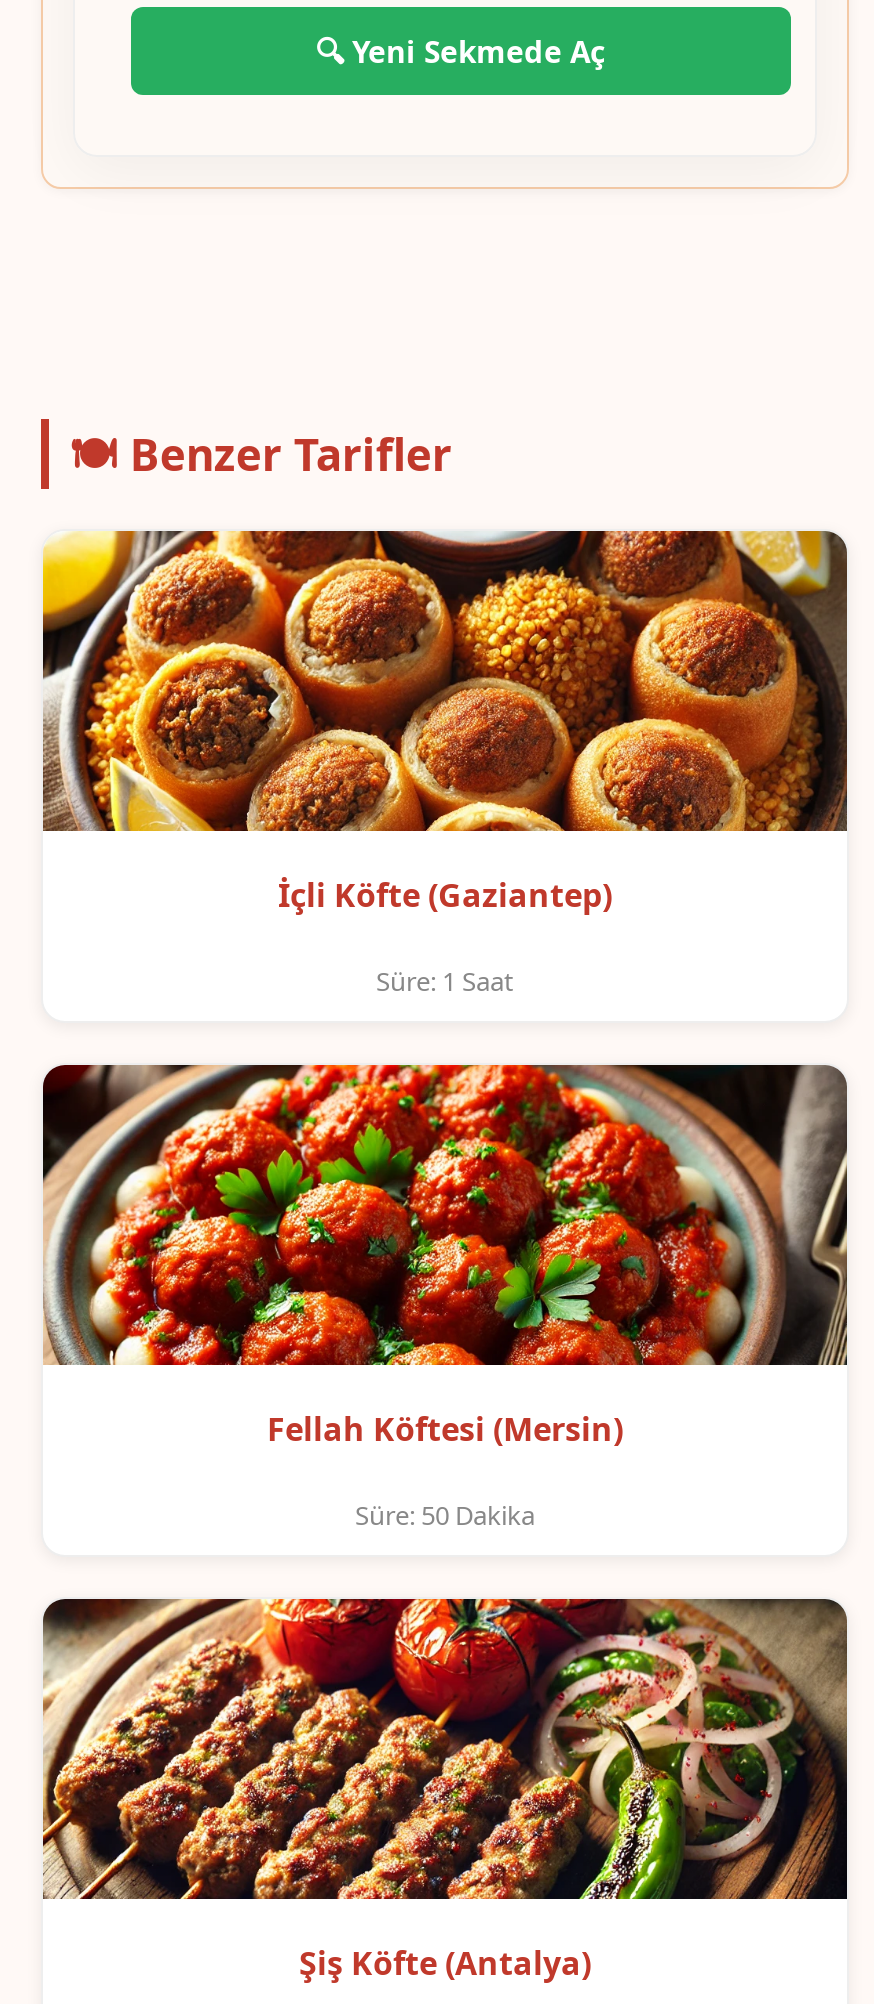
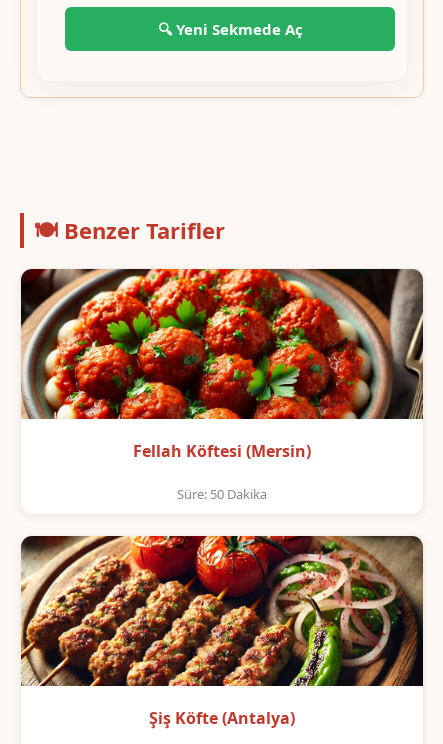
- [image]
- İçli Köfte (Gaziantep)
- Süre: 1 Saat
